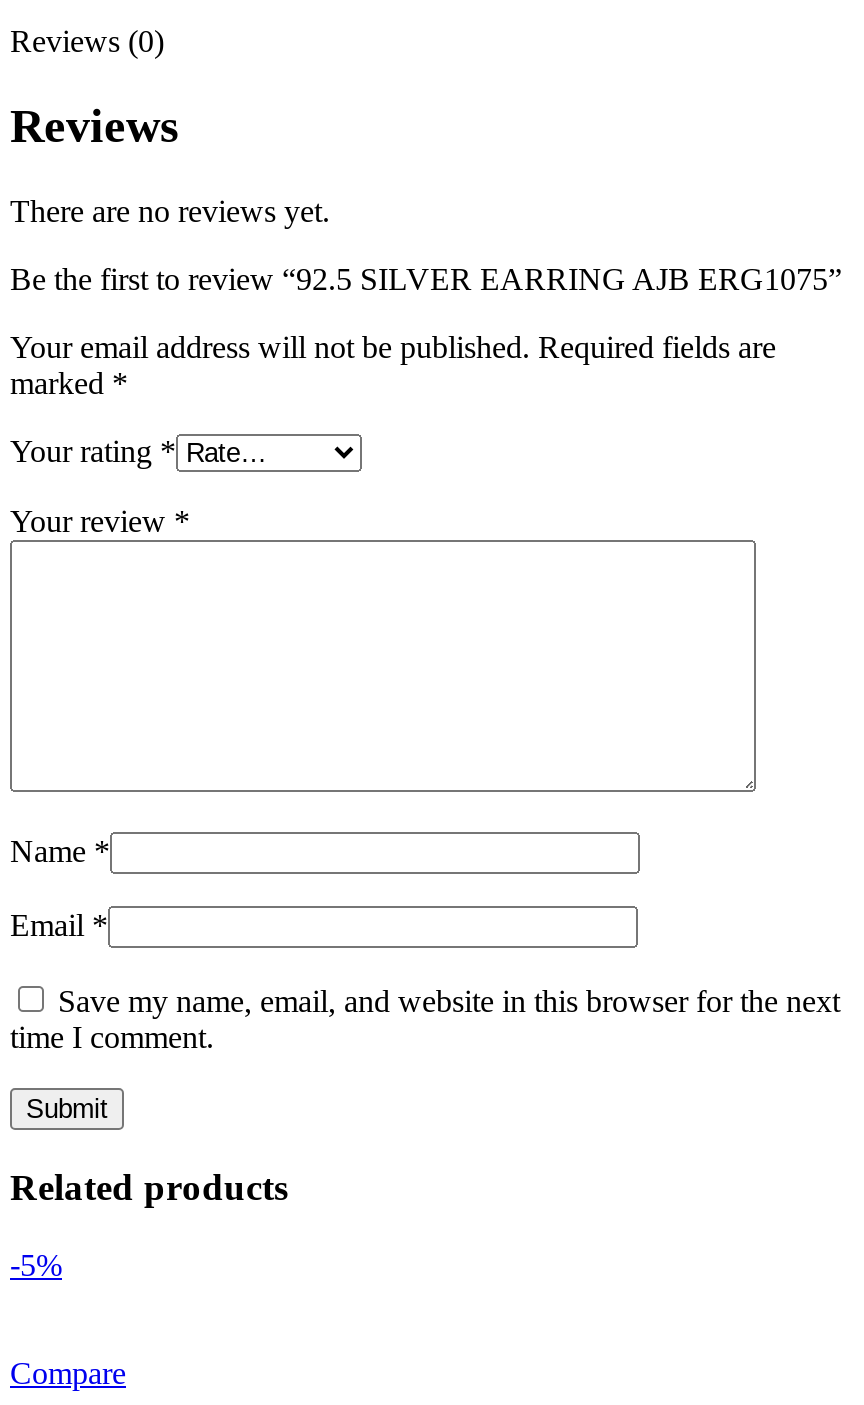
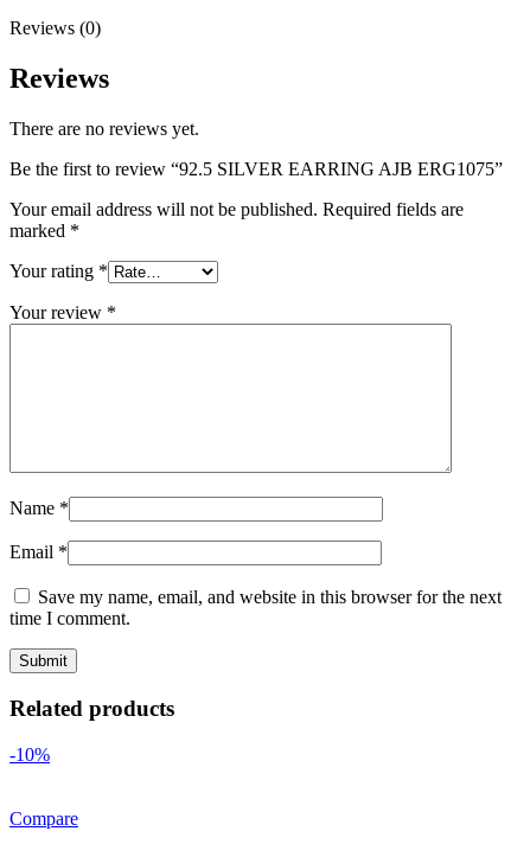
- -5%
+ -10%
